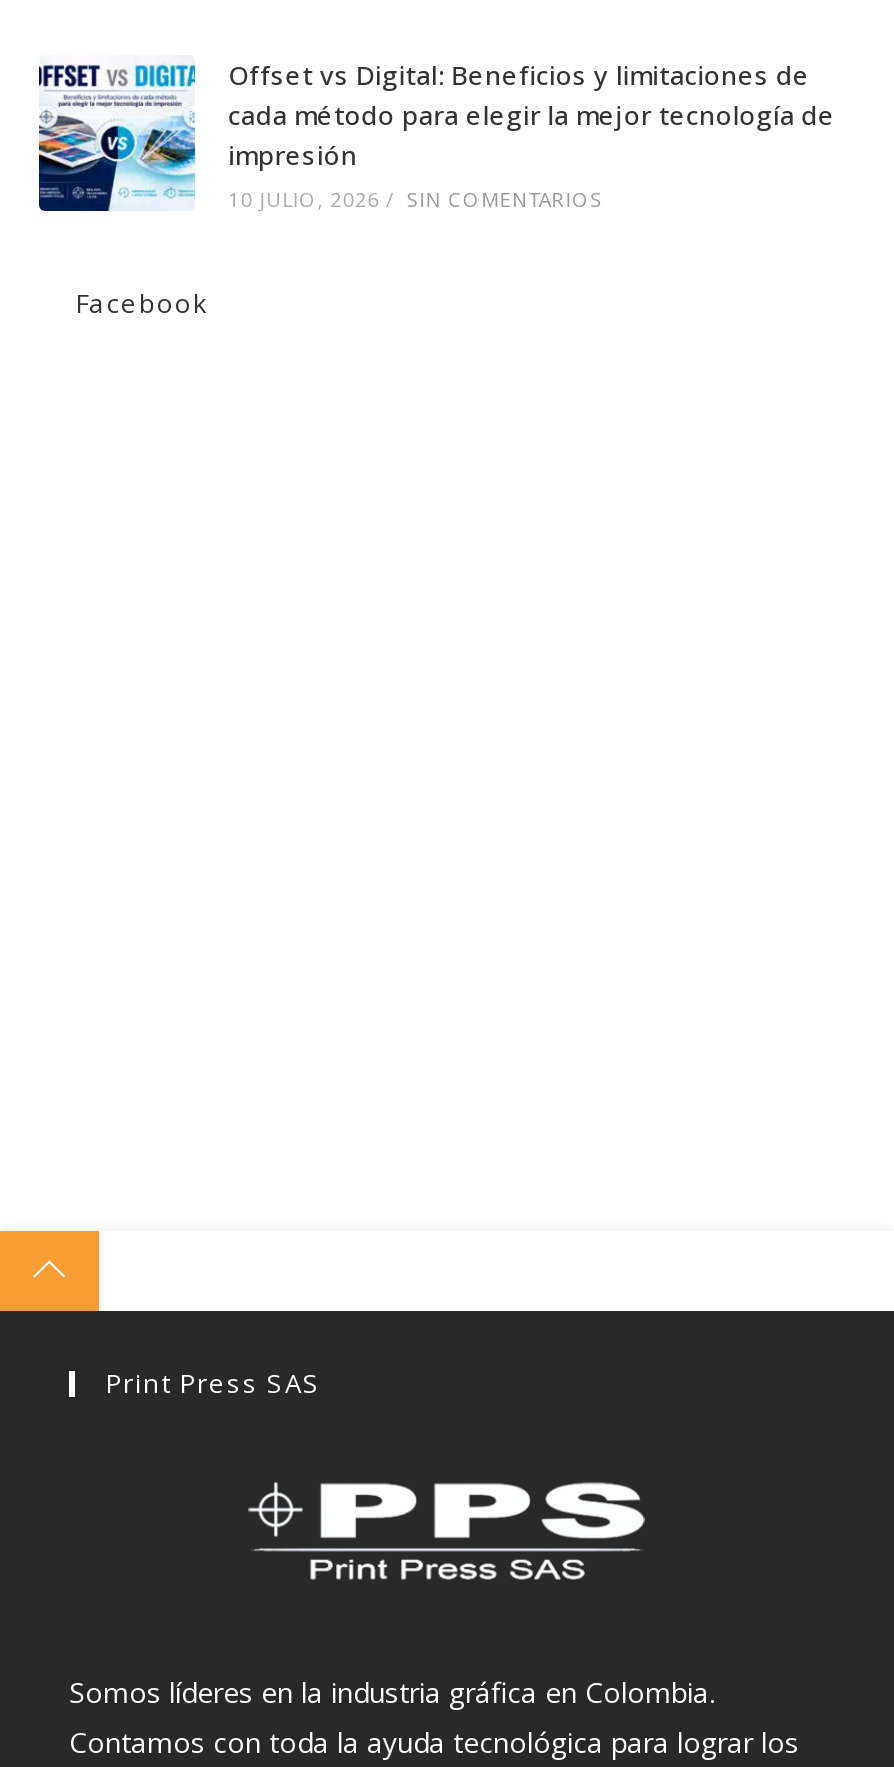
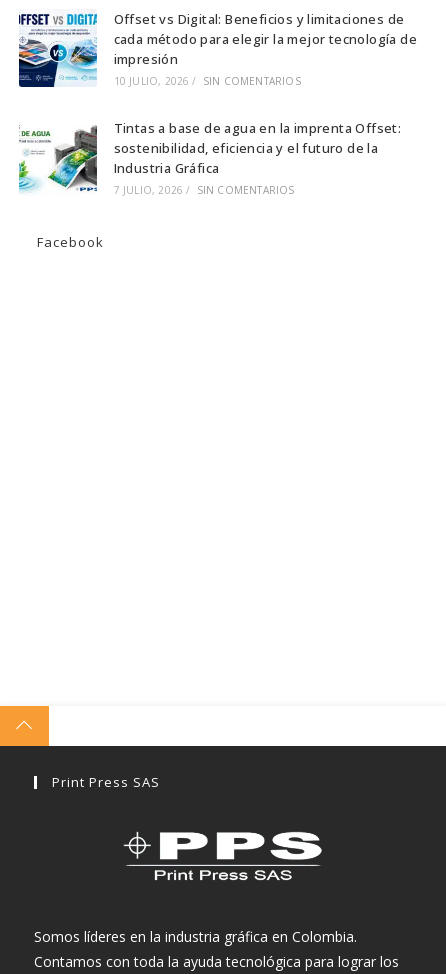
+ [image]
+ Tintas a base de agua en la imprenta Offset:
+ sostenibilidad, eficiencia y el futuro de la
+ Industria Gráfica
+ 7 JULIO, 2026 / SIN COMENTARIOS
